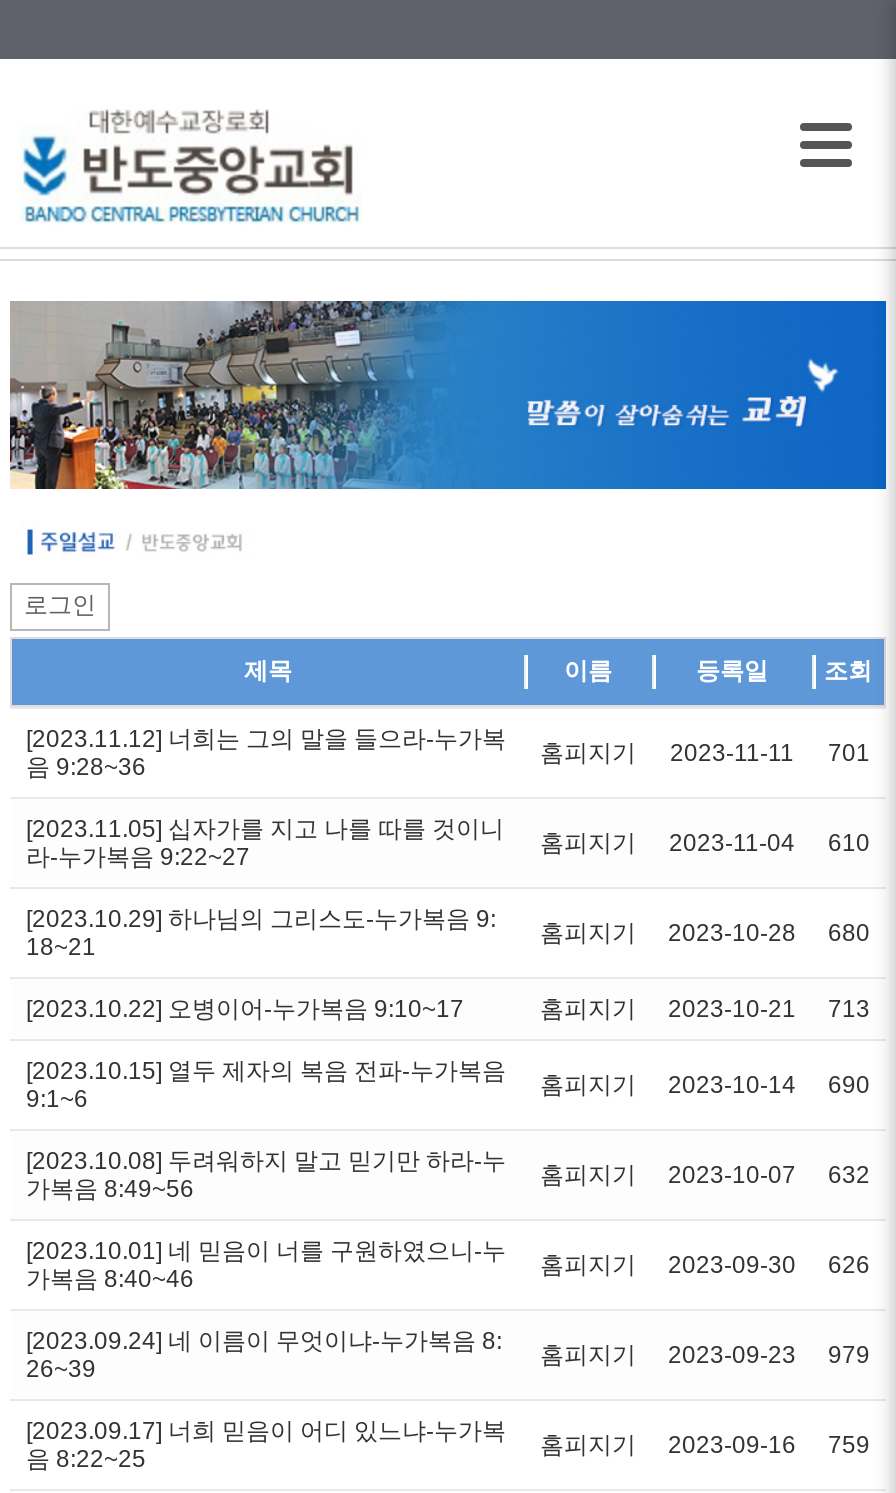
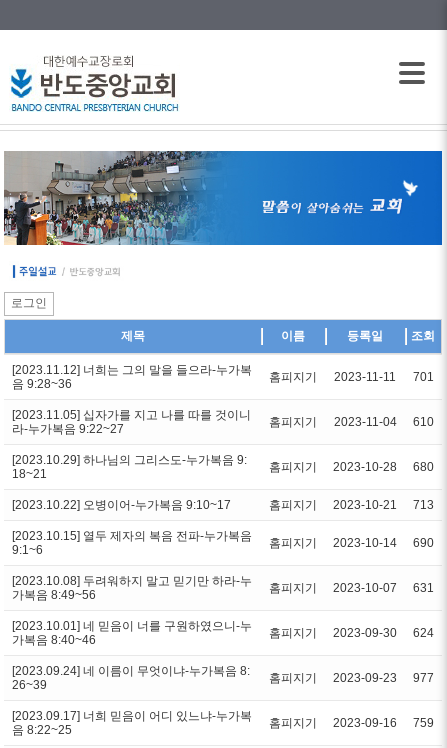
- [2023.10.08] 두려워하지 말고 믿기만 하라-누 홈피지기 2023-10-07 632
+ [2023.10.08] 두려워하지 말고 믿기만 하라-누 홈피지기 2023-10-07 631

- [2023.10.01] 네 믿음이 너를 구원하였으니-누 홈피지기 2023-09-30 626
+ [2023.10.01] 네 믿음이 너를 구원하였으니-누 홈피지기 2023-09-30 624

- [2023.09.24] 네 이름이 무엇이냐-누가복음 8: 홈피지기 2023-09-23 979
+ [2023.09.24] 네 이름이 무엇이냐-누가복음 8: 홈피지기 2023-09-23 977
